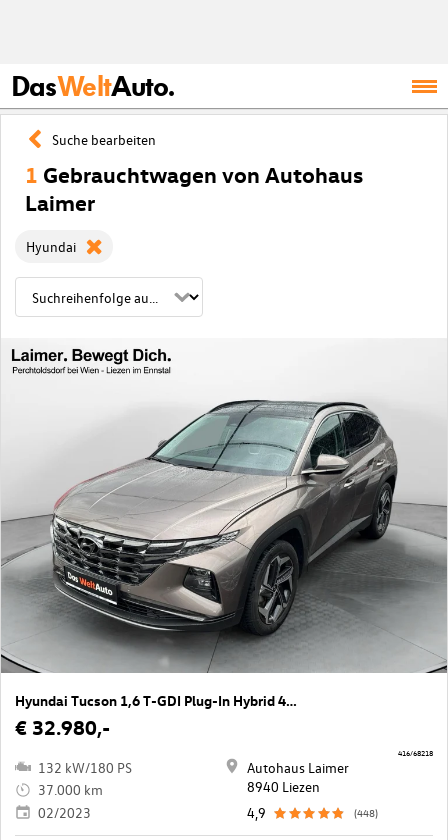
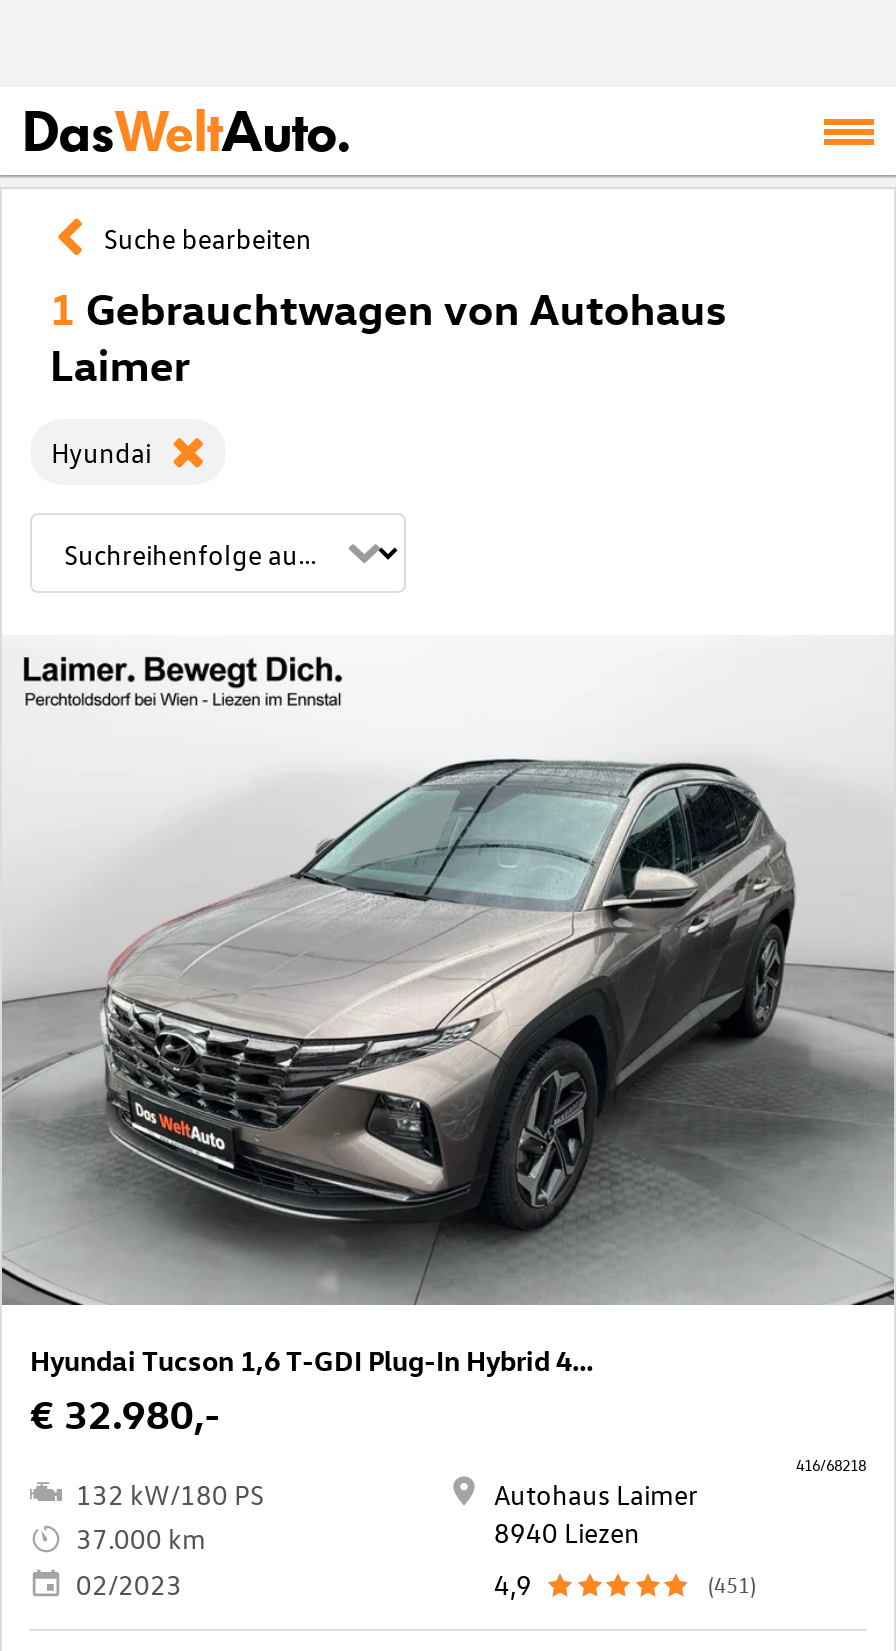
- (448)
+ (451)
